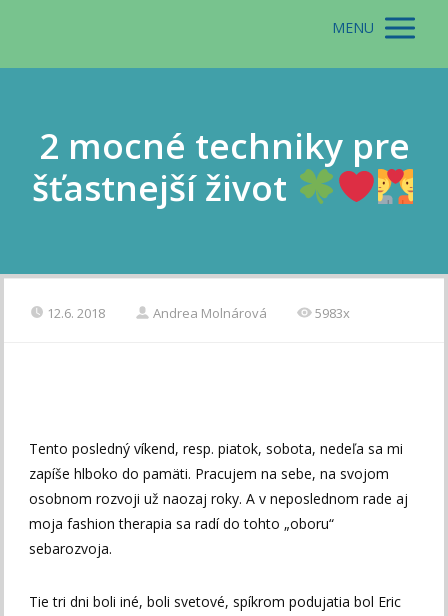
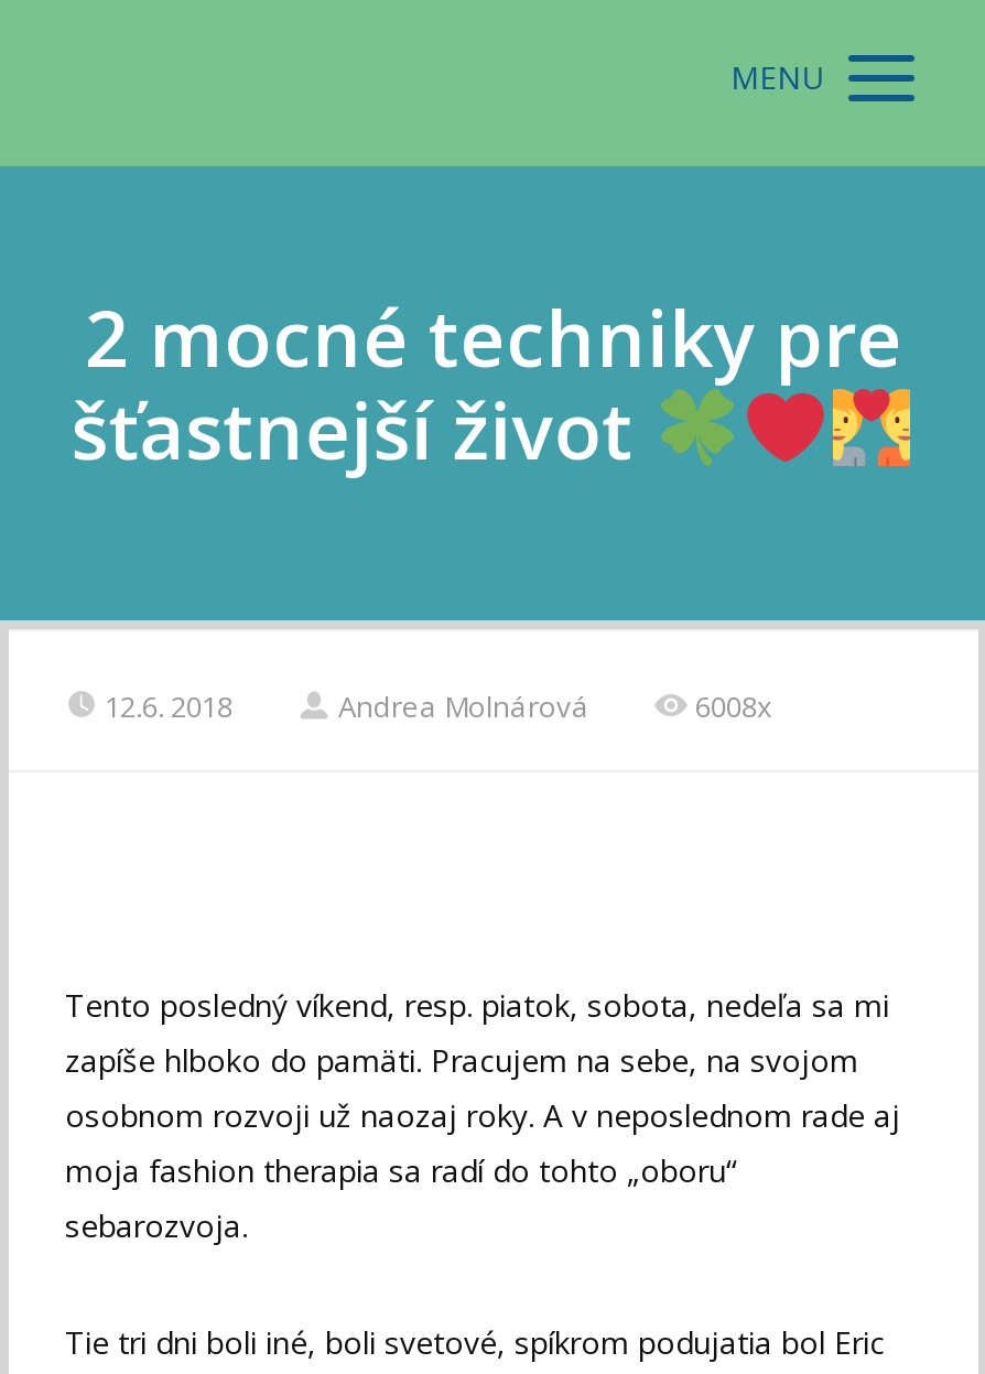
- 5983x
+ 6008x
